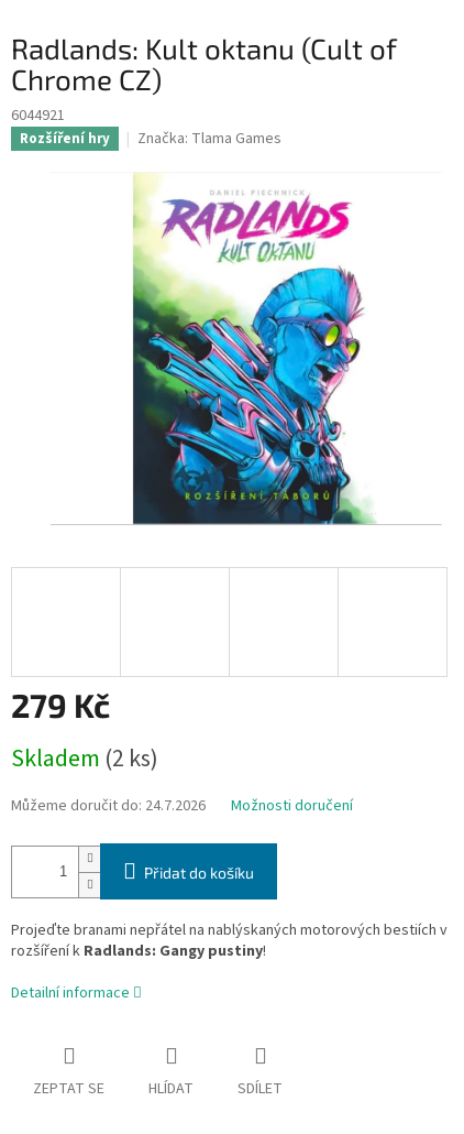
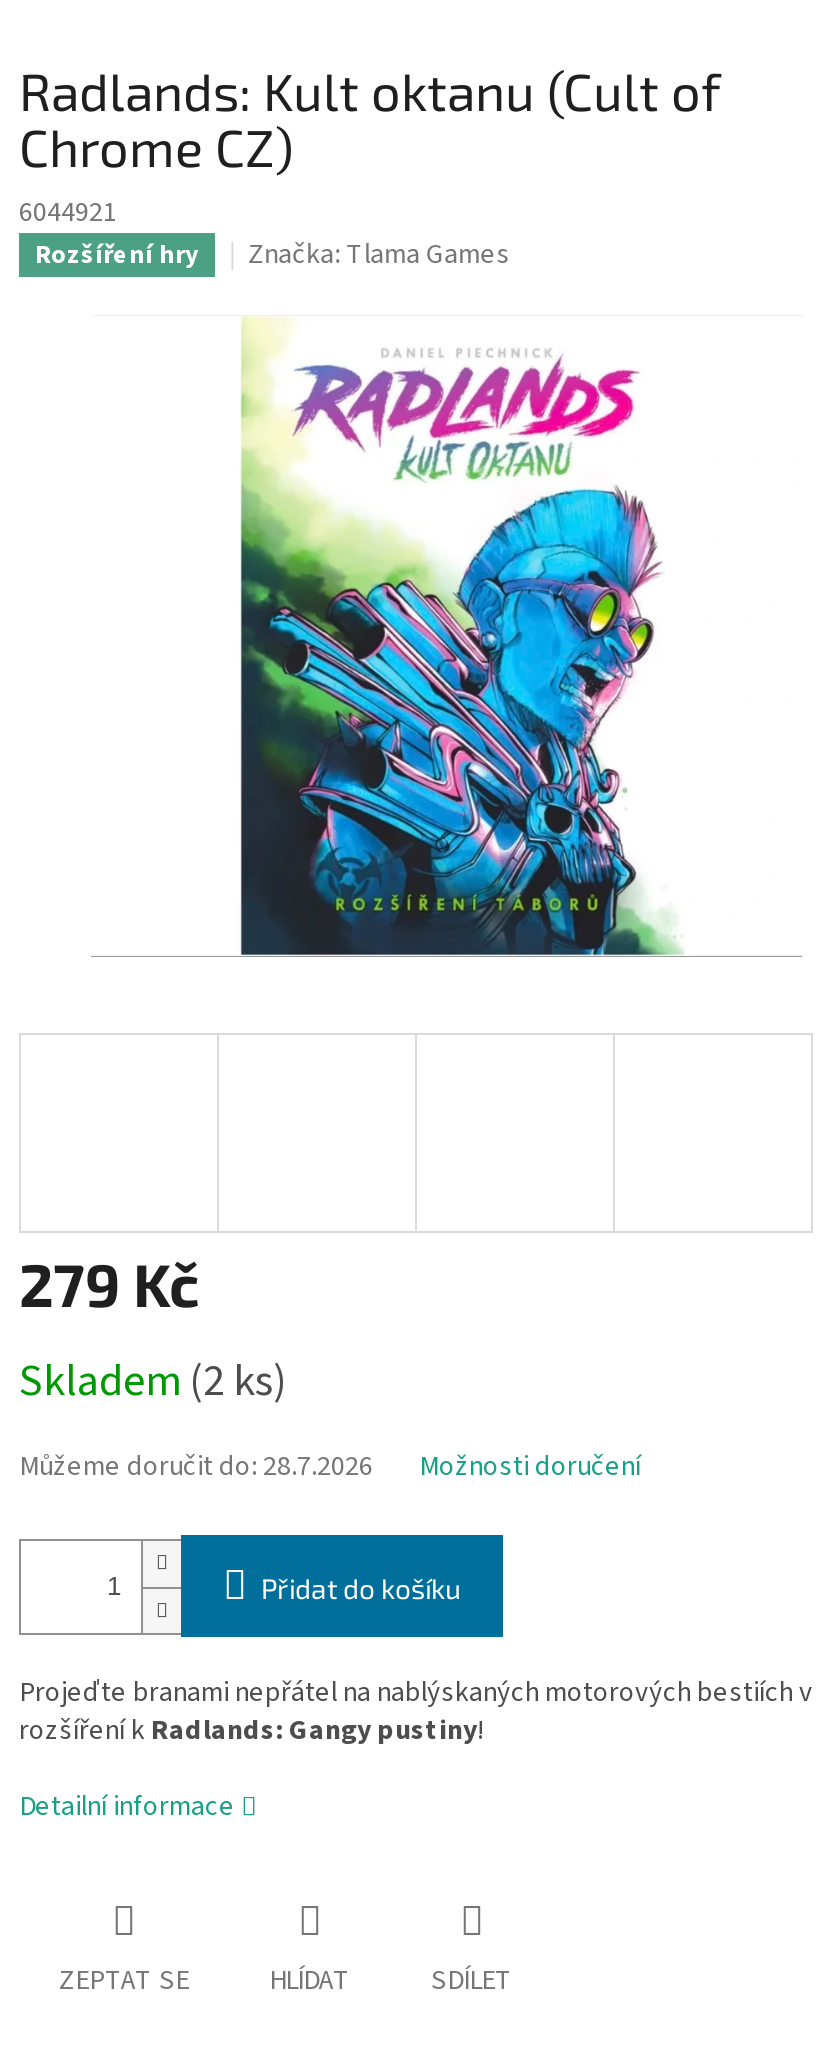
- Můžeme doručit do: 24.7.2026
+ Můžeme doručit do: 28.7.2026
